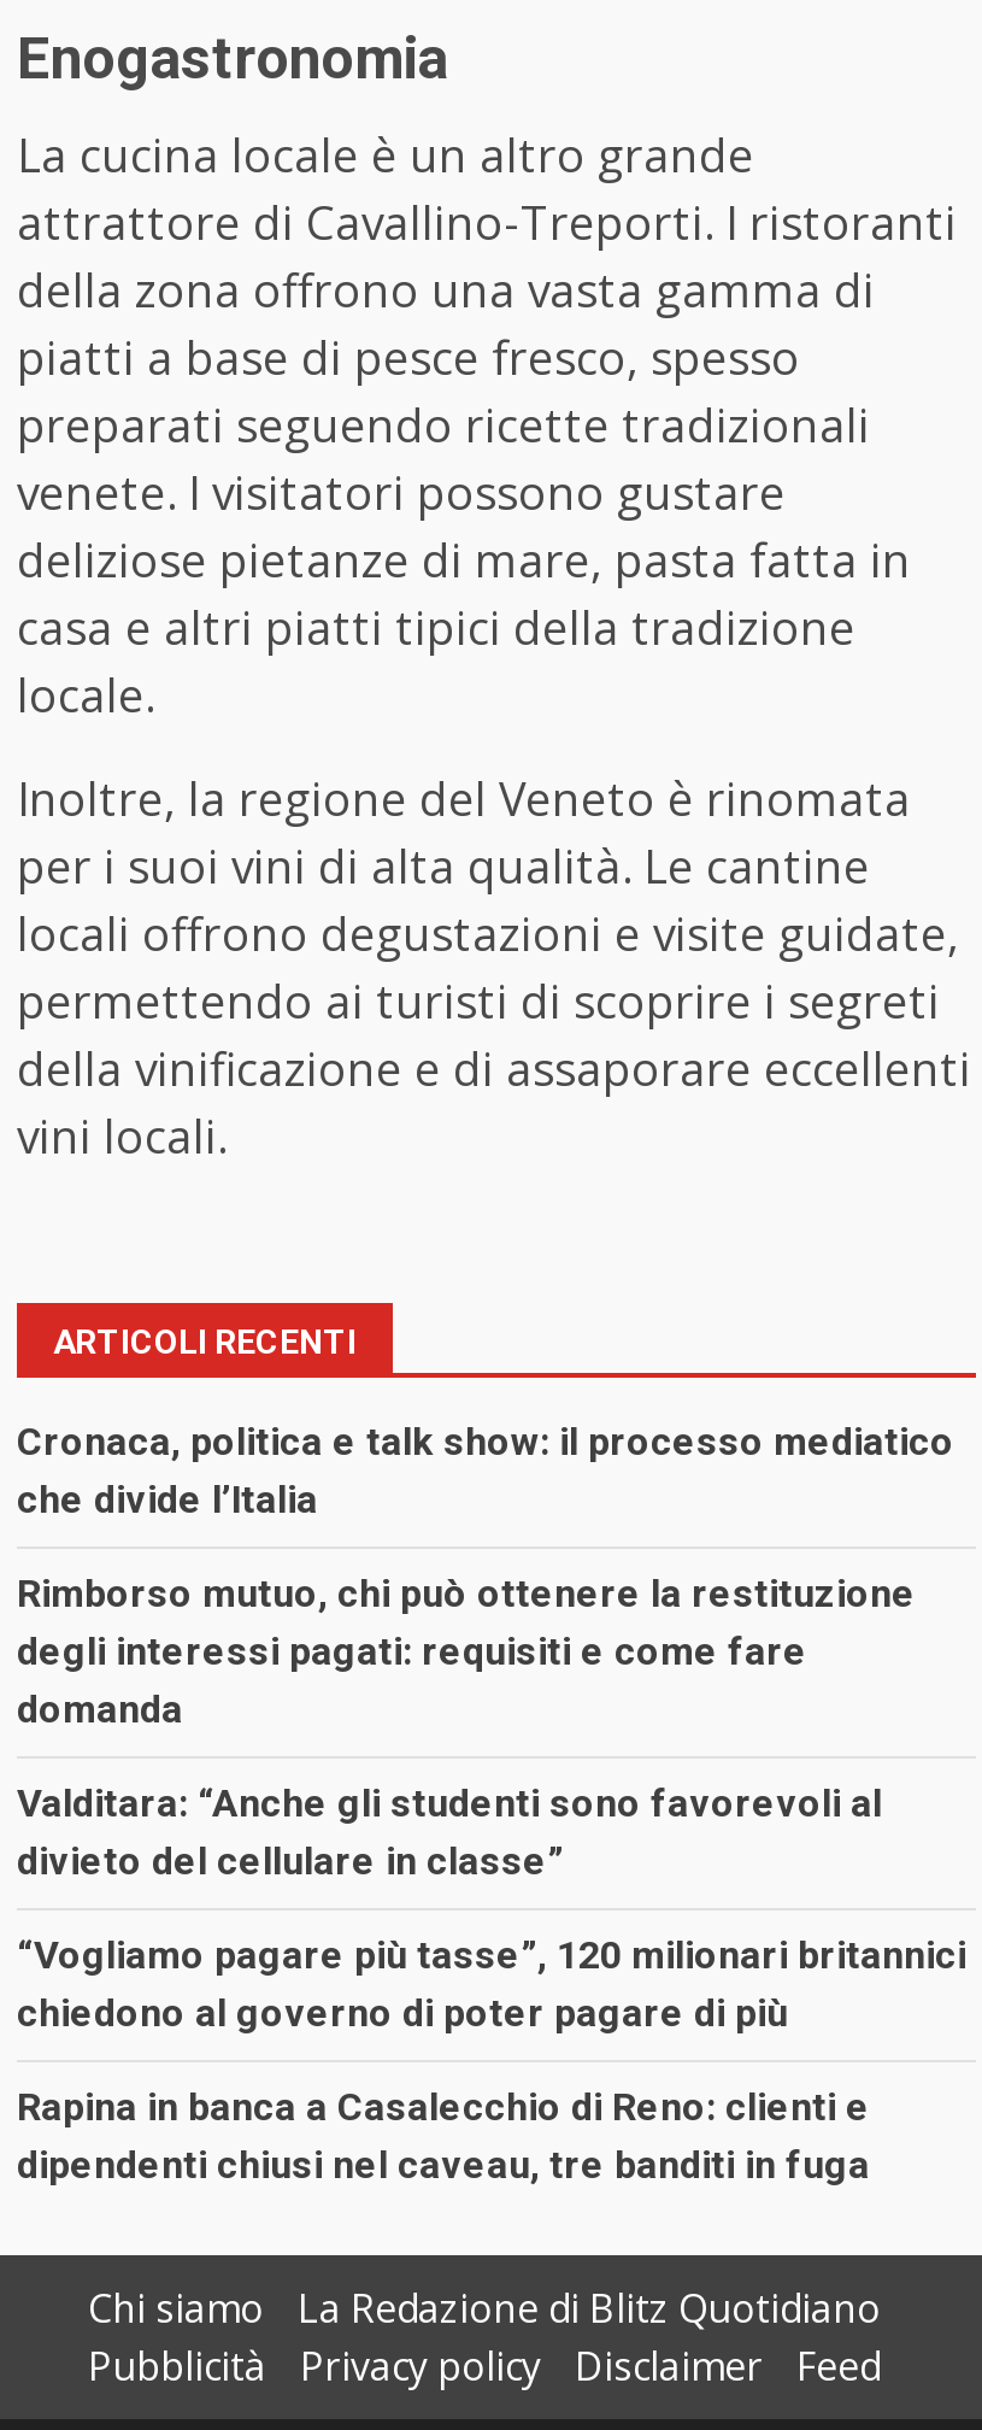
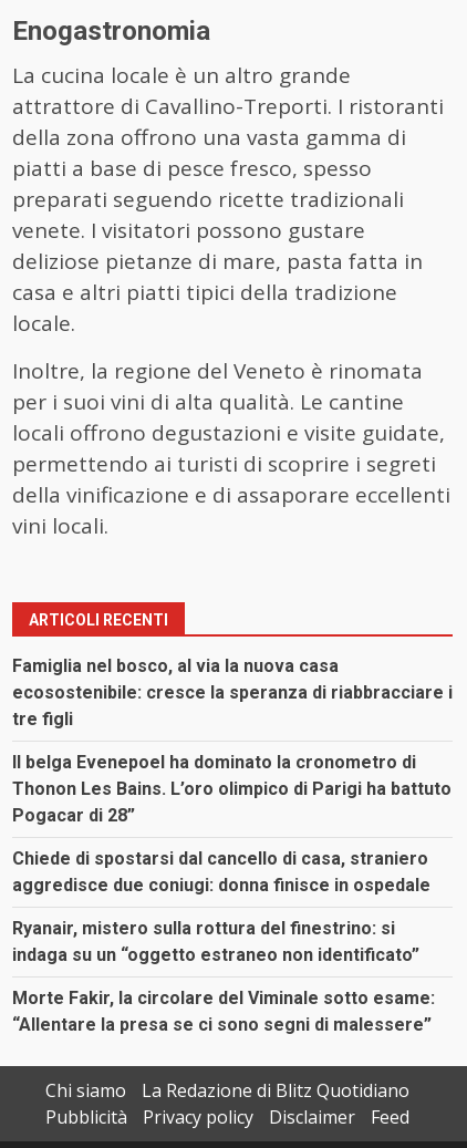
- Cronaca, politica e talk show: il processo mediatico
- che divide l’Italia
+ Famiglia nel bosco, al via la nuova casa
+ ecosostenibile: cresce la speranza di riabbracciare i
+ tre figli

- Rimborso mutuo, chi può ottenere la restituzione
- degli interessi pagati: requisiti e come fare
- domanda
+ Il belga Evenepoel ha dominato la cronometro di
+ Thonon Les Bains. L’oro olimpico di Parigi ha battuto
+ Pogacar di 28”

- Valditara: “Anche gli studenti sono favorevoli al
- divieto del cellulare in classe”
+ Chiede di spostarsi dal cancello di casa, straniero
+ aggredisce due coniugi: donna finisce in ospedale

- “Vogliamo pagare più tasse”, 120 milionari britannici
- chiedono al governo di poter pagare di più
+ Ryanair, mistero sulla rottura del finestrino: si
+ indaga su un “oggetto estraneo non identificato”

- Rapina in banca a Casalecchio di Reno: clienti e
- dipendenti chiusi nel caveau, tre banditi in fuga
+ Morte Fakir, la circolare del Viminale sotto esame:
+ “Allentare la presa se ci sono segni di malessere”
